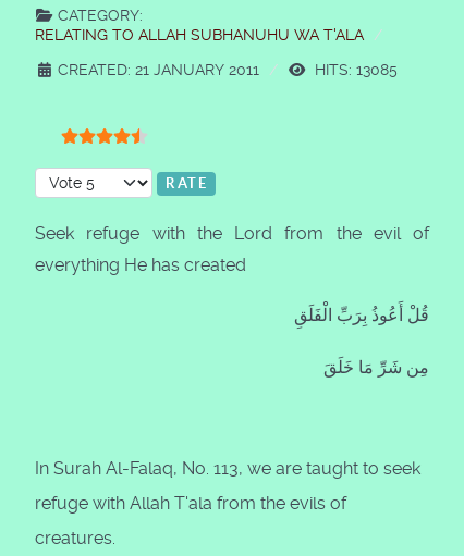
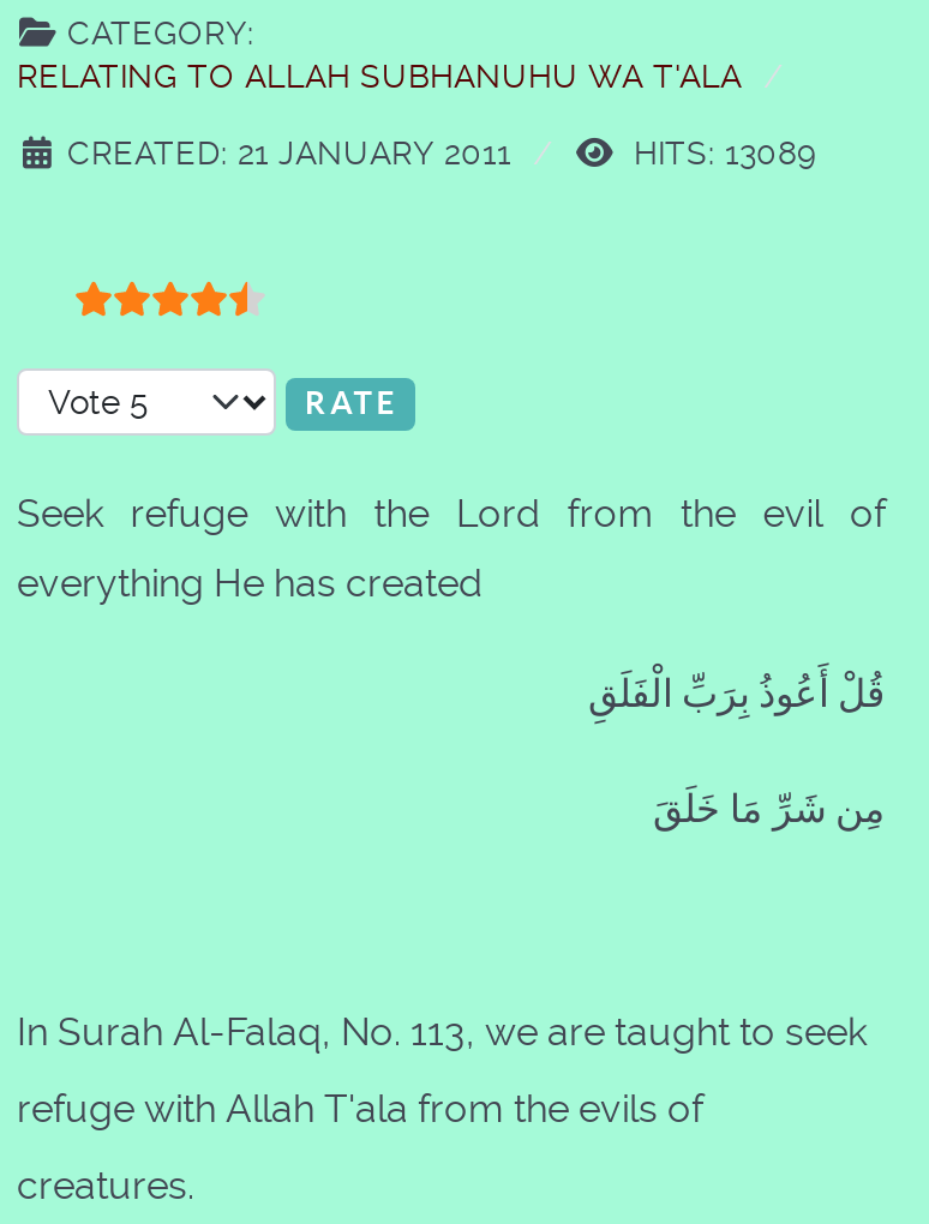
- HITS: 13085
+ HITS: 13089
